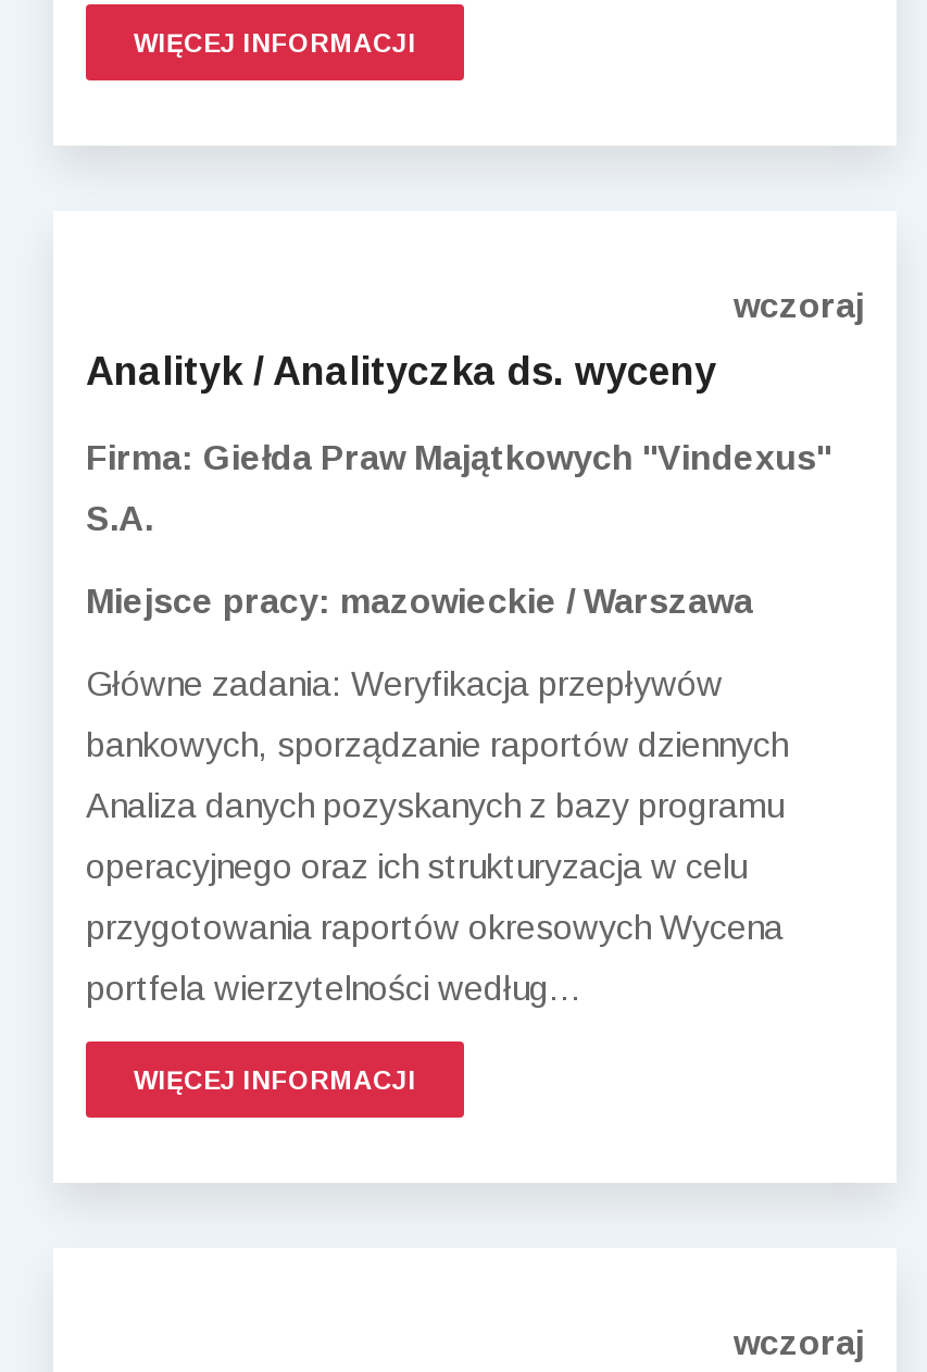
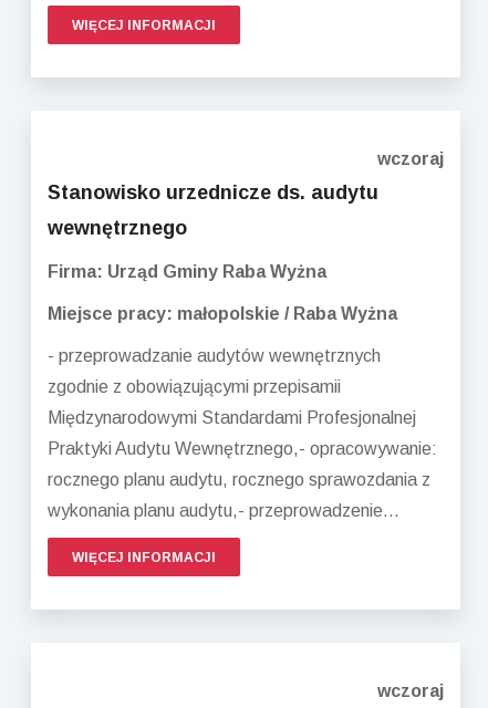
- Analityk / Analityczka ds. wyceny
+ Stanowisko urzednicze ds. audytu

- Firma: Giełda Praw Majątkowych "Vindexus"
+ wewnętrznego

- S.A.
+ Firma: Urząd Gminy Raba Wyżna

- Miejsce pracy: mazowieckie / Warszawa
+ Miejsce pracy: małopolskie / Raba Wyżna

- Główne zadania: Weryfikacja przepływów
+ - przeprowadzanie audytów wewnętrznych

- bankowych, sporządzanie raportów dziennych
+ zgodnie z obowiązującymi przepisamii

- Analiza danych pozyskanych z bazy programu
+ Międzynarodowymi Standardami Profesjonalnej

- operacyjnego oraz ich strukturyzacja w celu
+ Praktyki Audytu Wewnętrznego,- opracowywanie:

- przygotowania raportów okresowych Wycena
+ rocznego planu audytu, rocznego sprawozdania z

- portfela wierzytelności według...
+ wykonania planu audytu,- przeprowadzenie...
